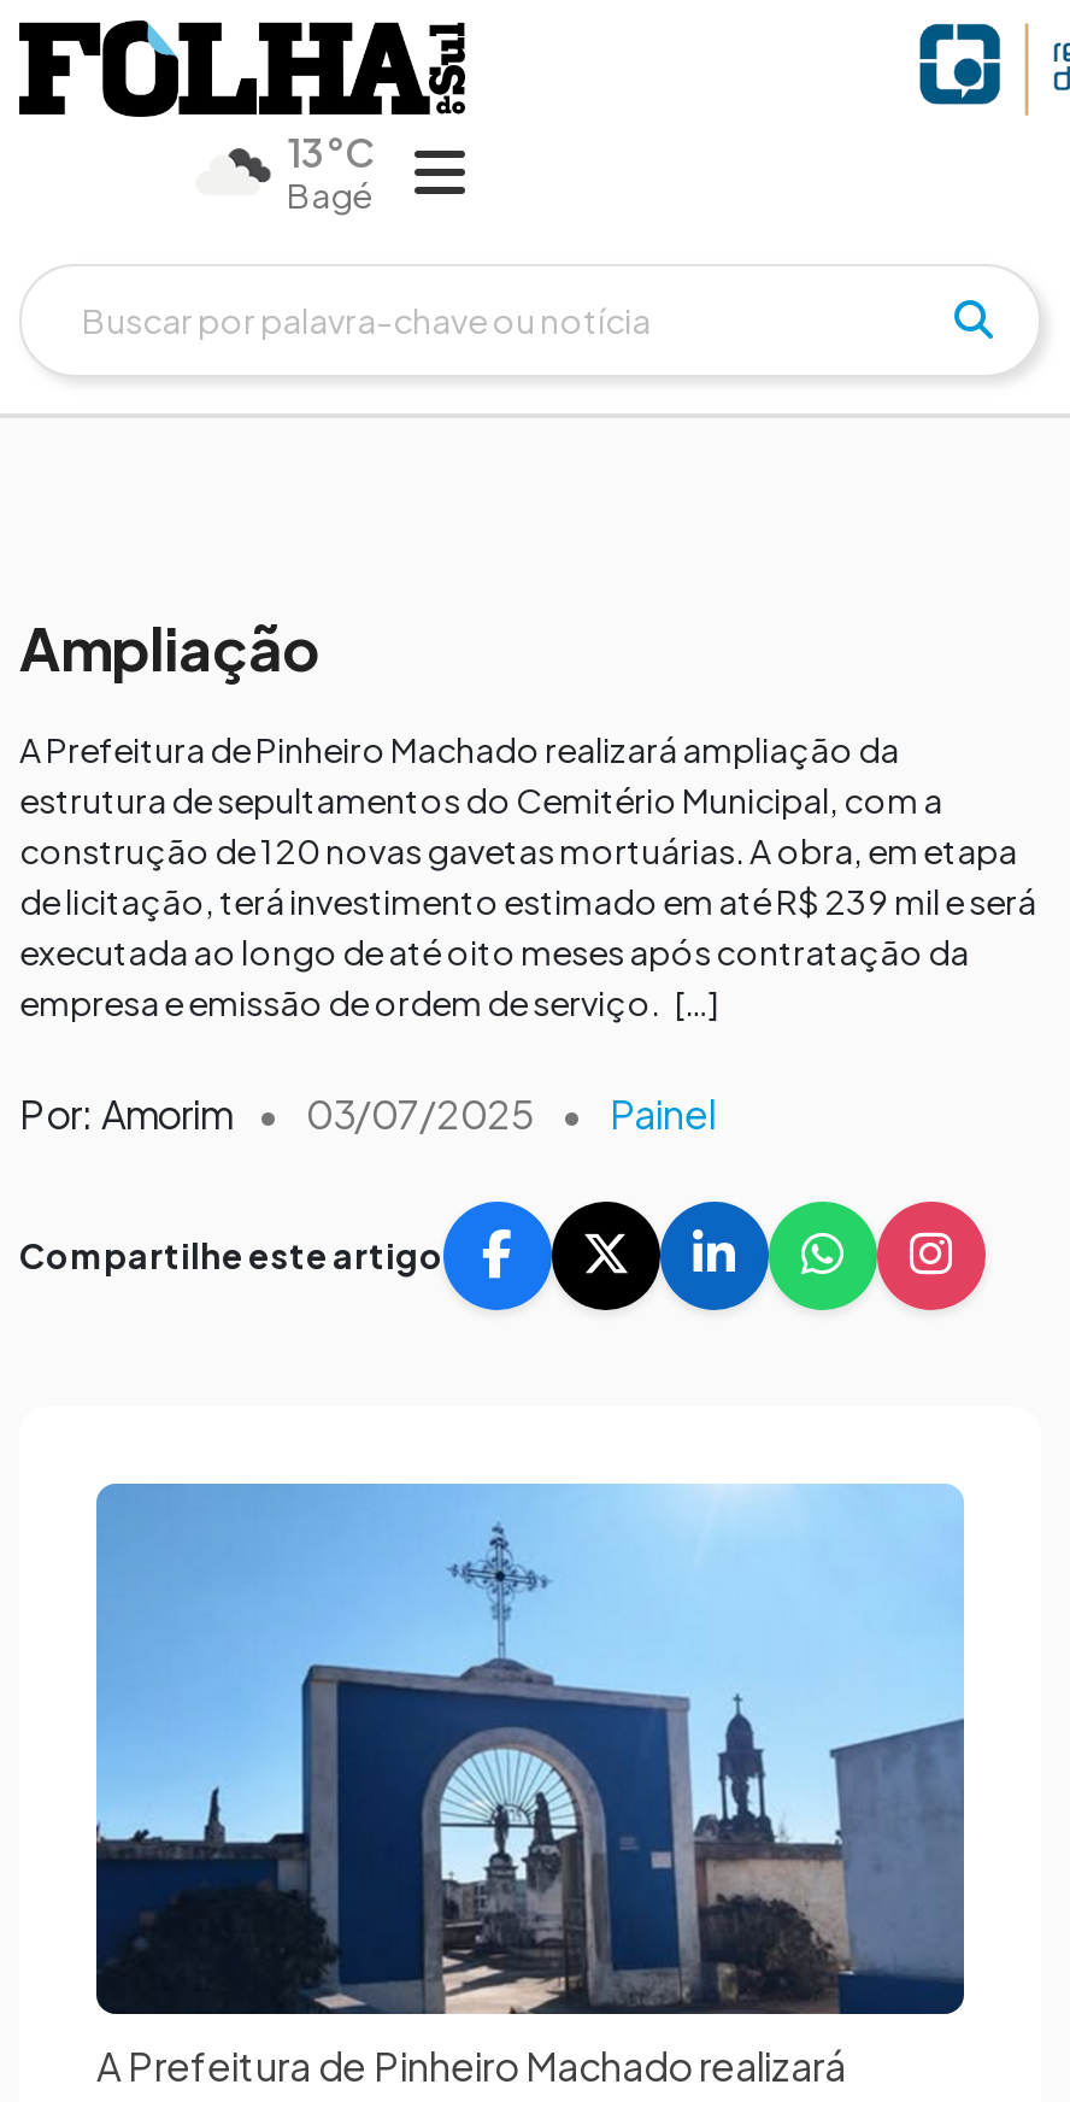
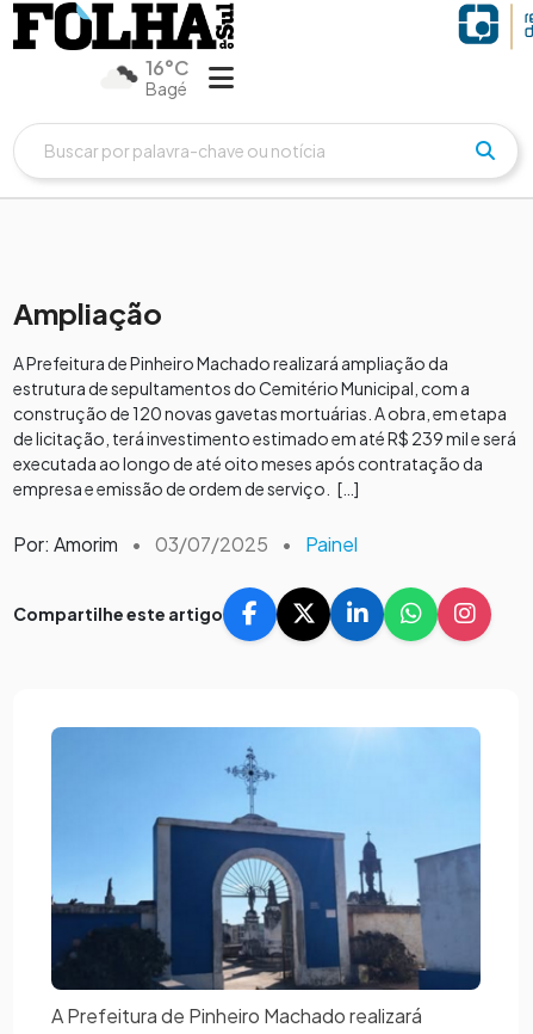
- 13°C
+ 16°C
